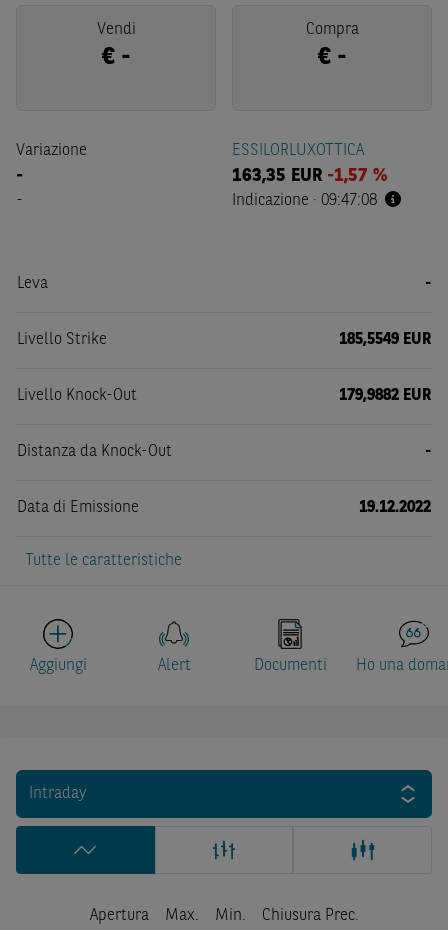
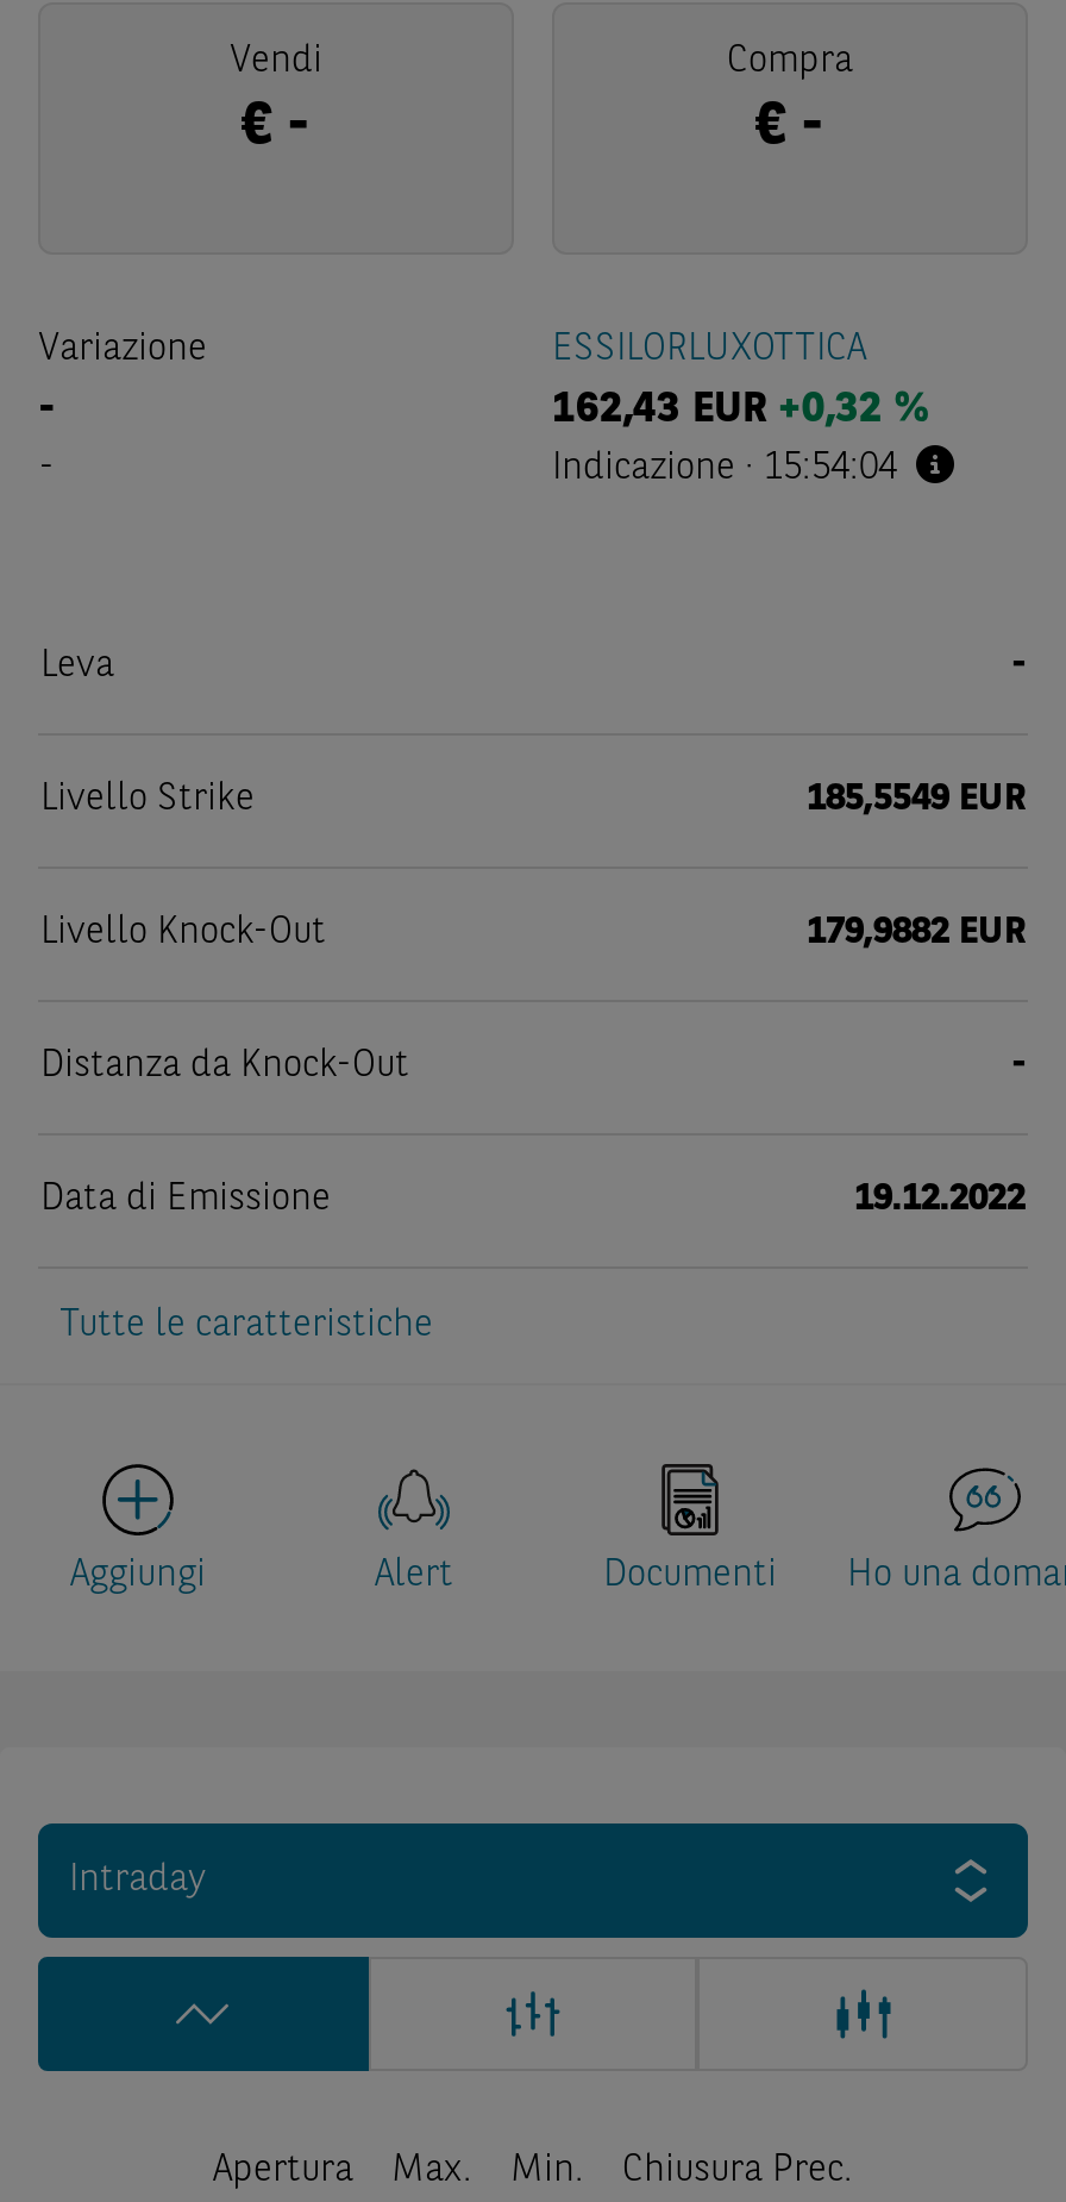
- 163,35 EUR -1,57 %
+ 162,43 EUR +0,32 %

- Indicazione · 09:47:08
+ Indicazione · 15:54:04
